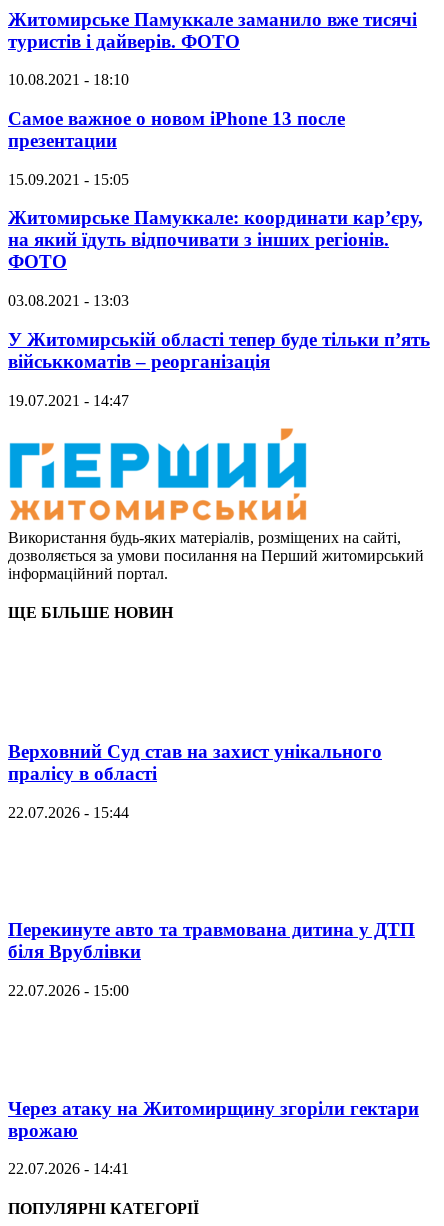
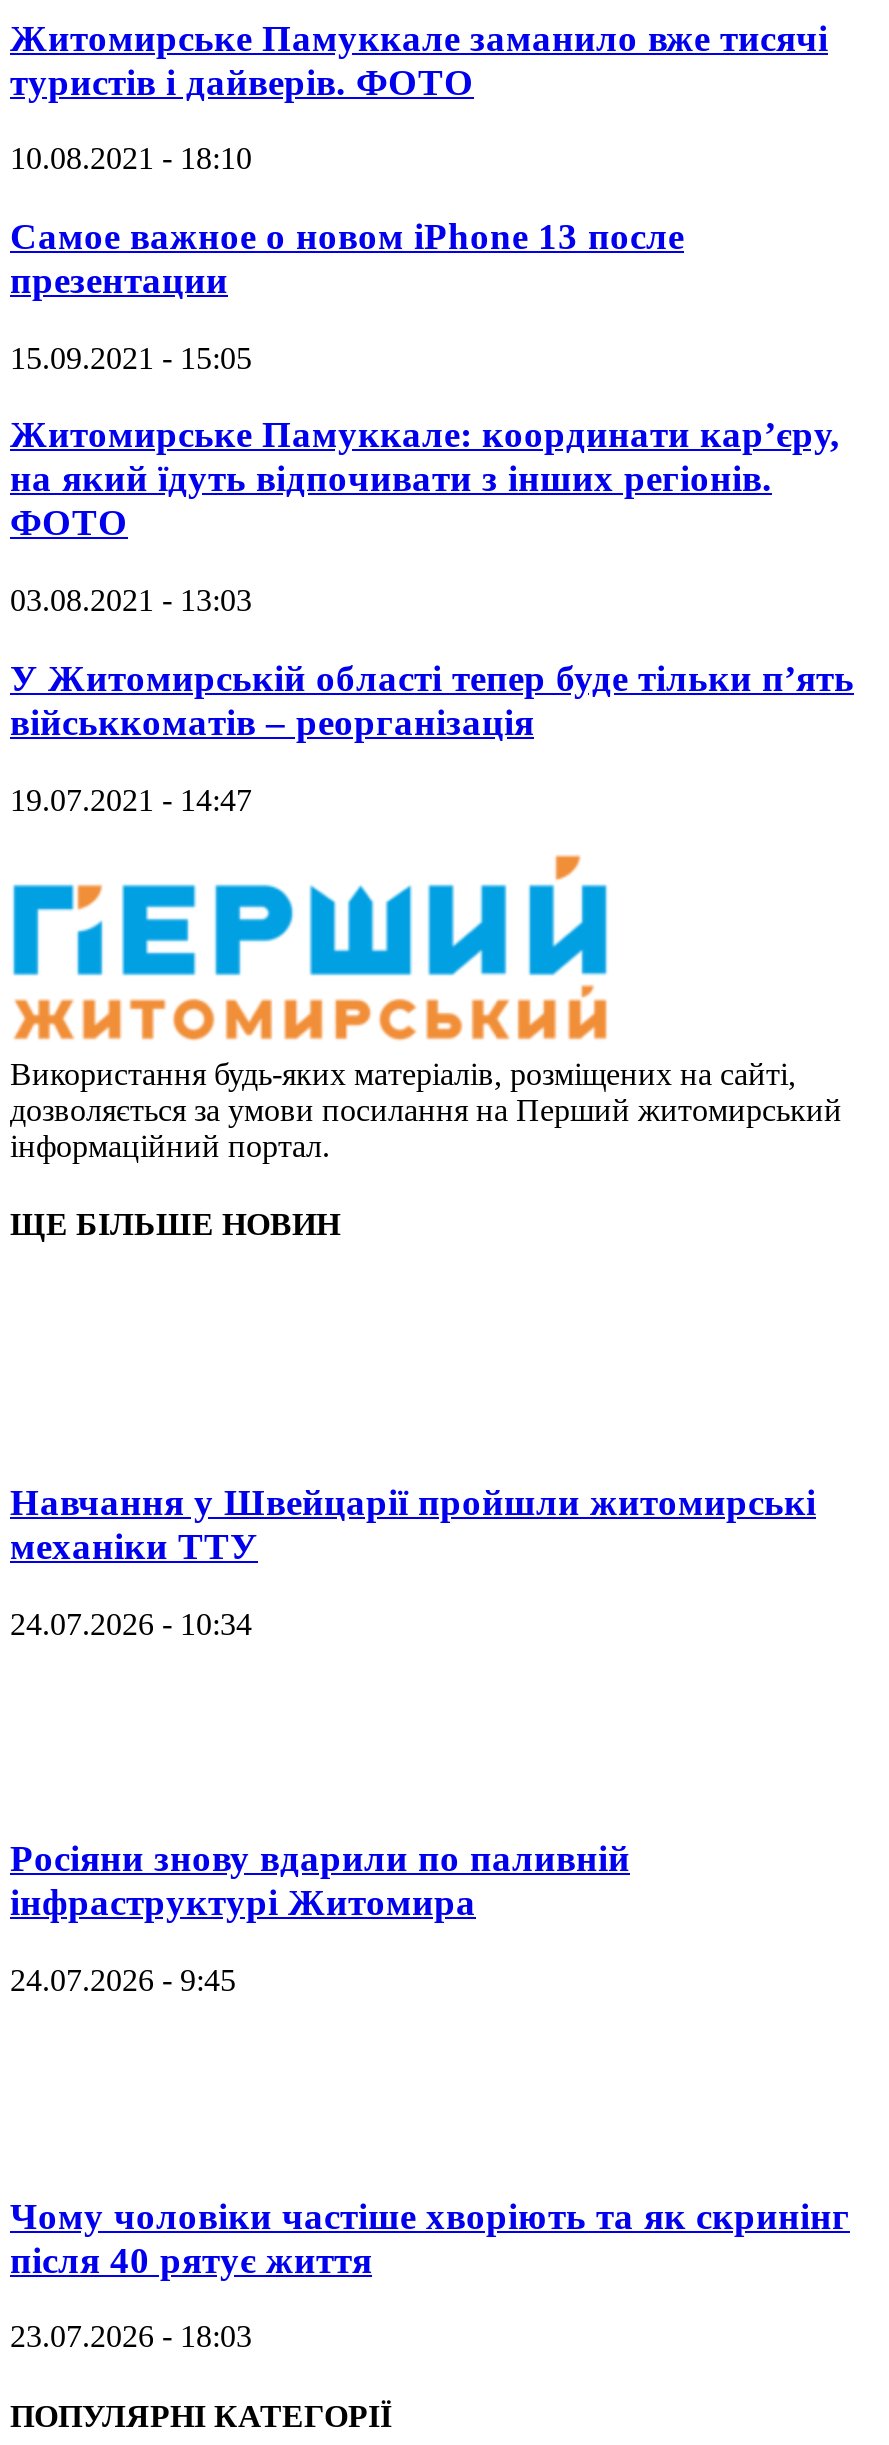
- Верховний Суд став на захист унікального
- пралісу в області
+ Навчання у Швейцарії пройшли житомирські
+ механіки ТТУ

- 22.07.2026 - 15:44
+ 24.07.2026 - 10:34

- Перекинуте авто та травмована дитина у ДТП
- біля Врублівки
+ Росіяни знову вдарили по паливній
+ інфраструктурі Житомира

- 22.07.2026 - 15:00
+ 24.07.2026 - 9:45

- Через атаку на Житомирщину згоріли гектари
- врожаю
+ Чому чоловіки частіше хворіють та як скринінг
+ після 40 рятує життя

- 22.07.2026 - 14:41
+ 23.07.2026 - 18:03
